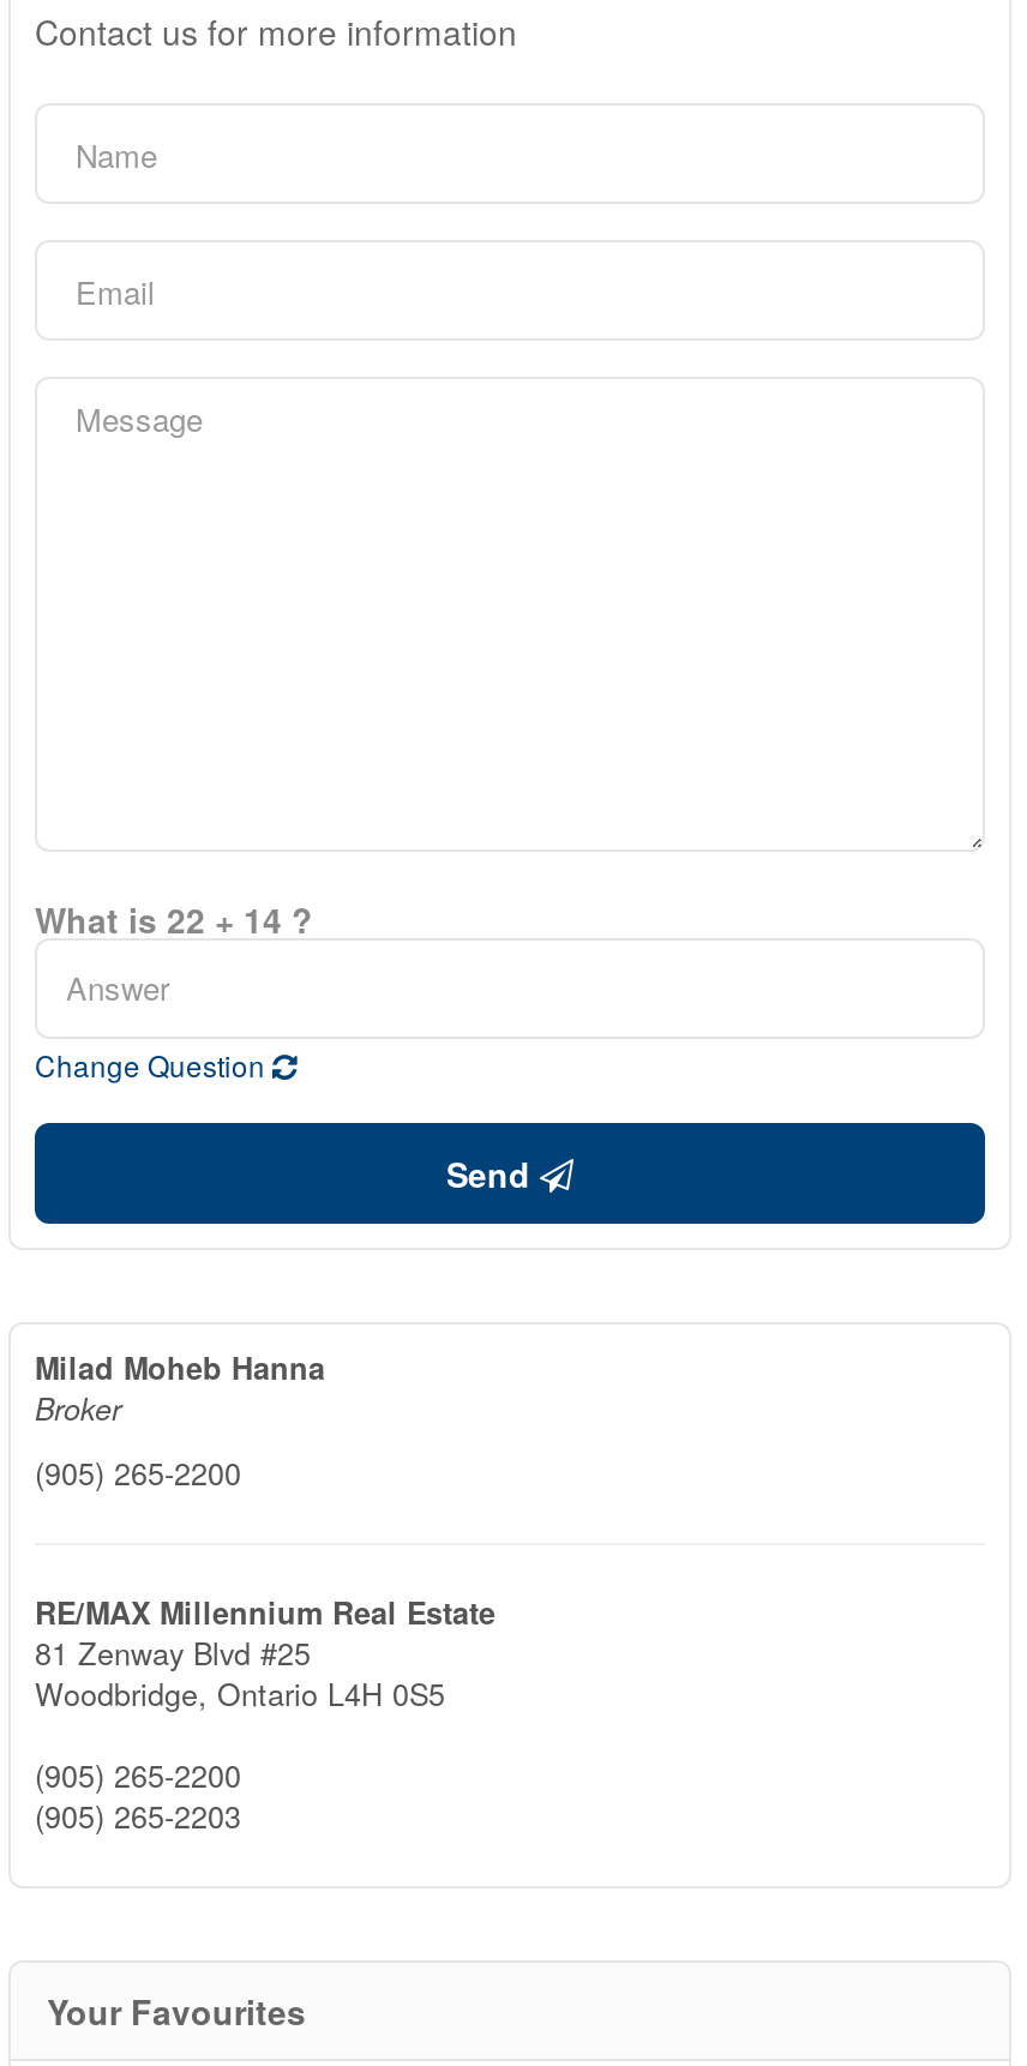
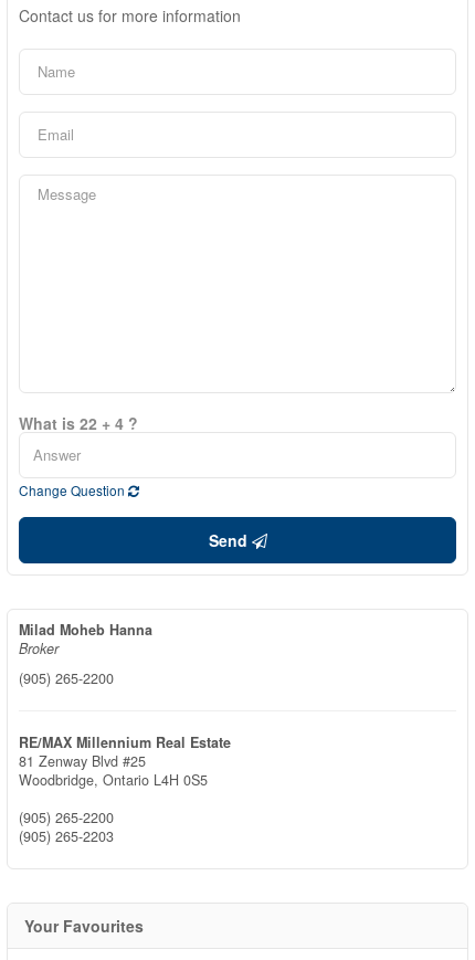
- What is 22 + 14 ?
+ What is 22 + 4 ?
